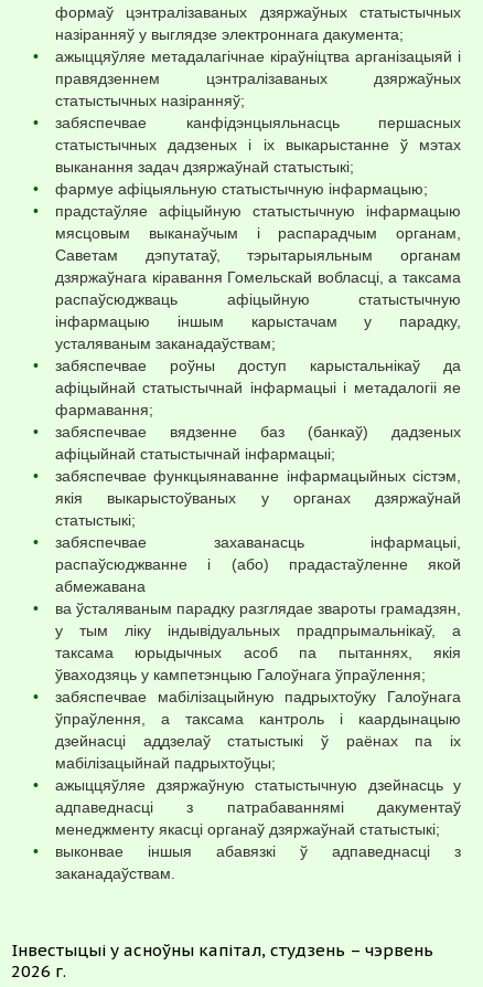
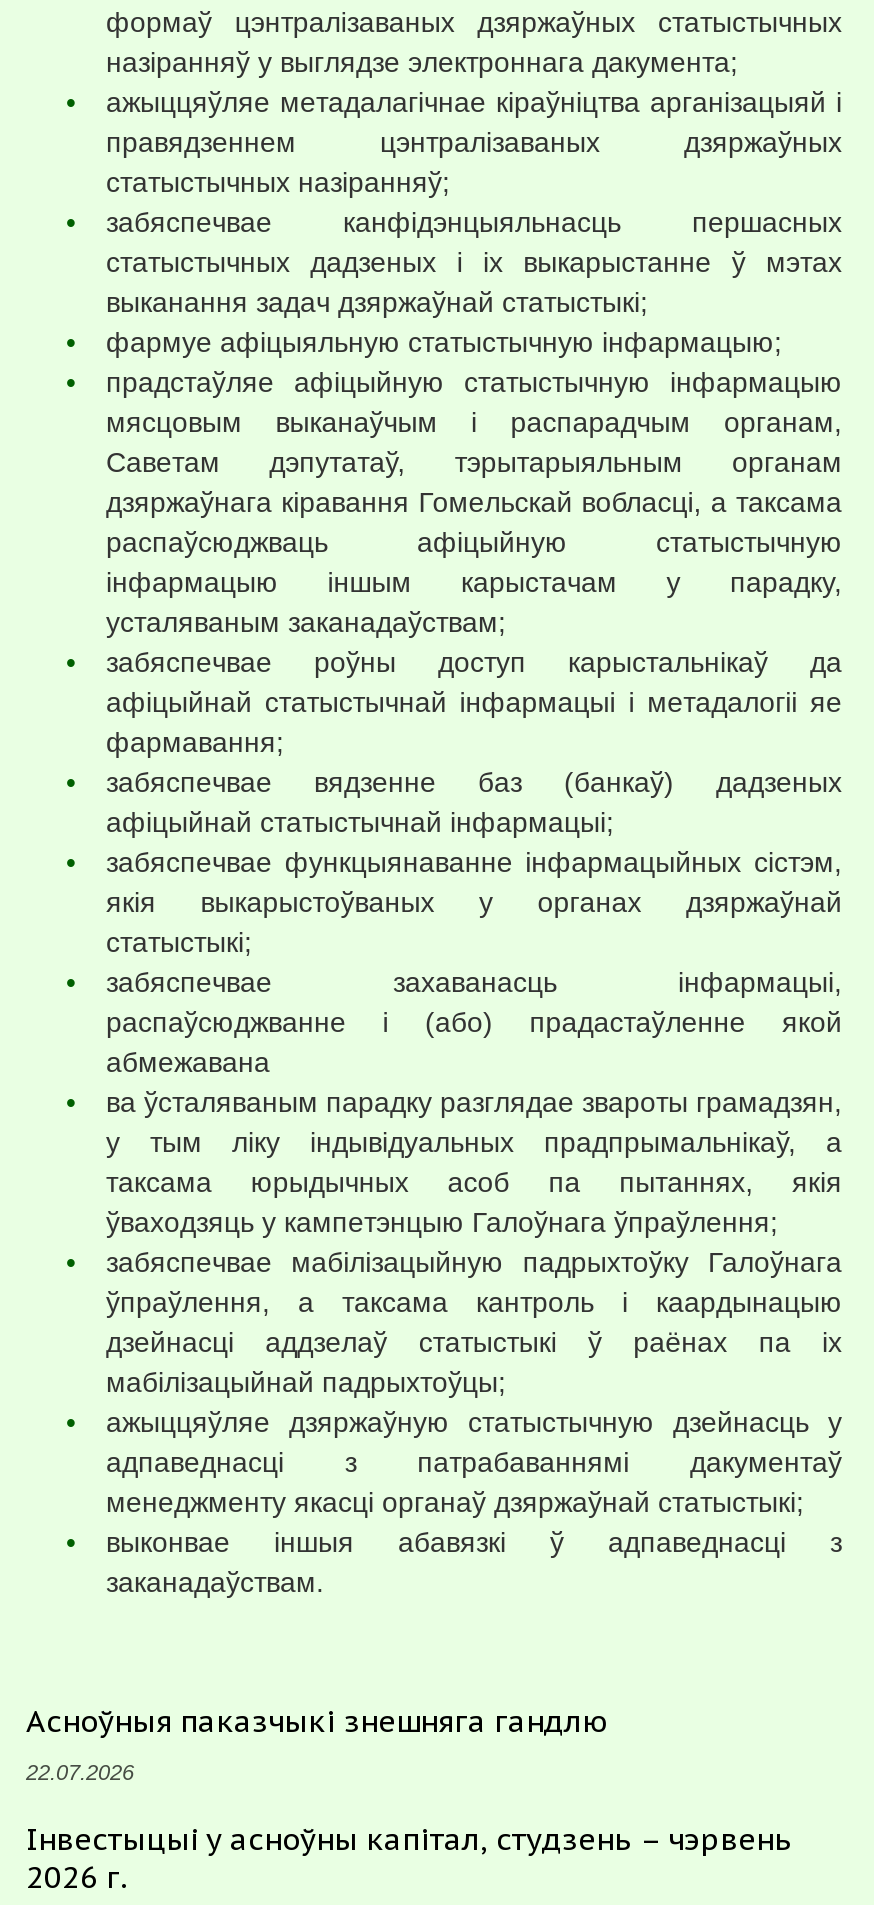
+ Асноўныя паказчыкі знешняга гандлю
+ 22.07.2026
